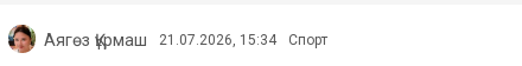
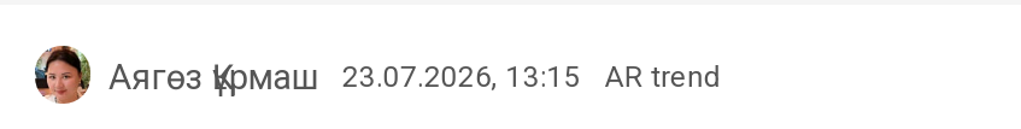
- 21.07.2026, 15:34
- Спорт
+ 23.07.2026, 13:15
+ AR trend
